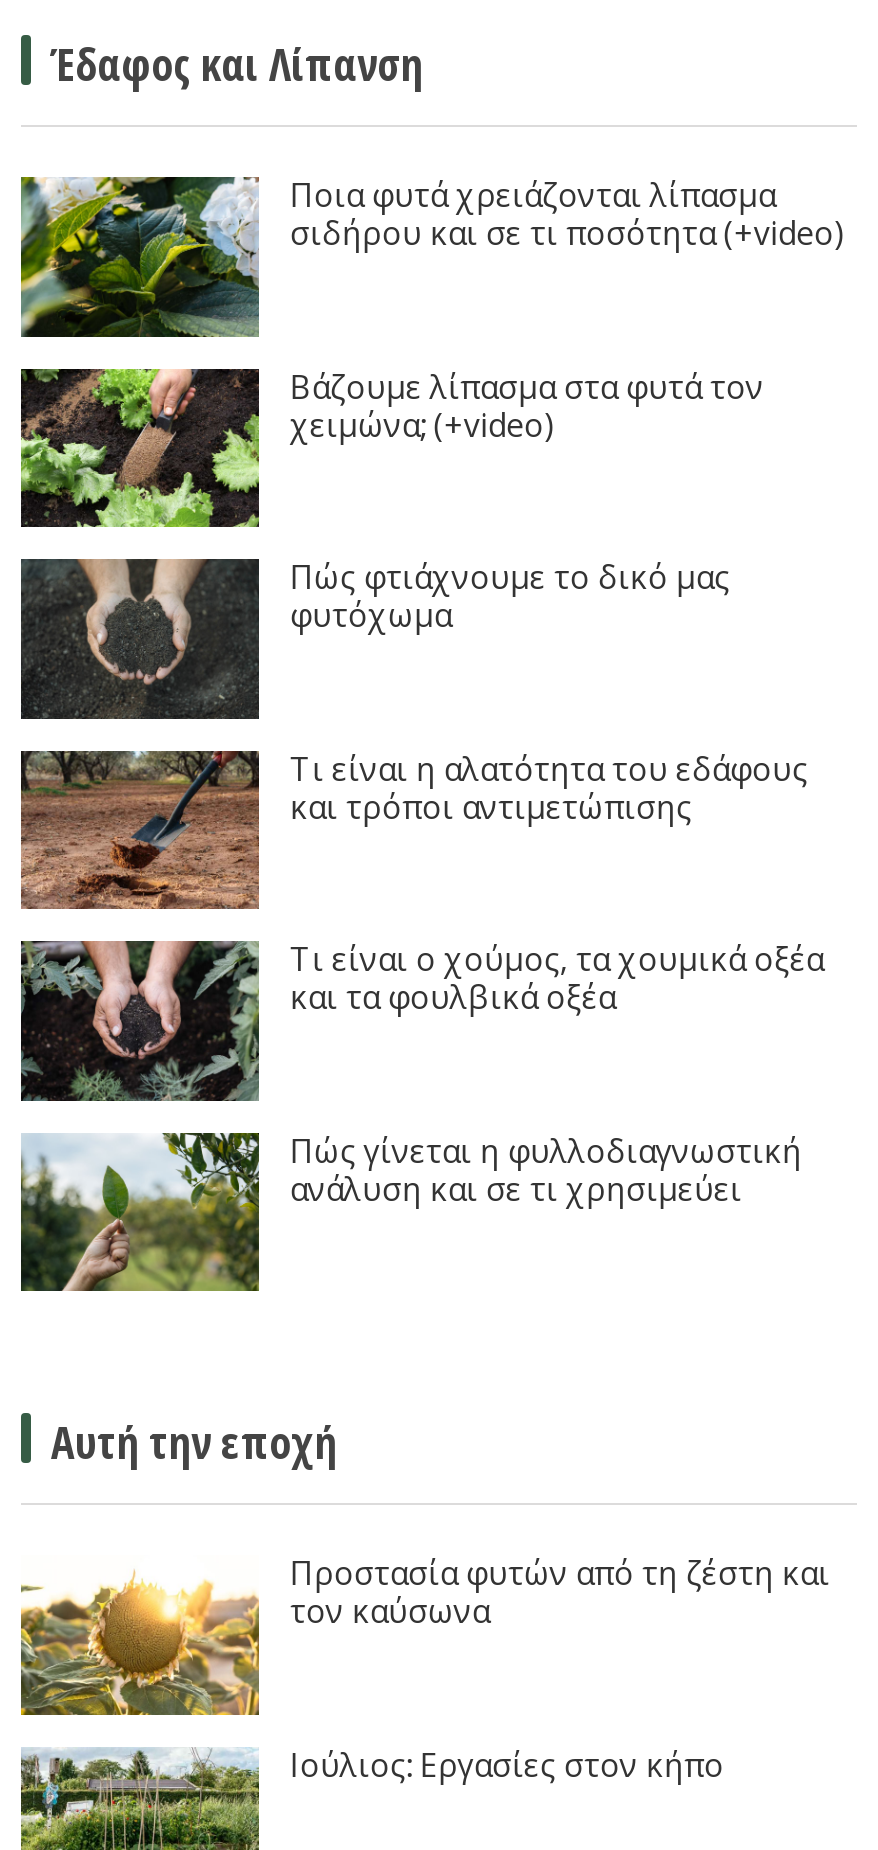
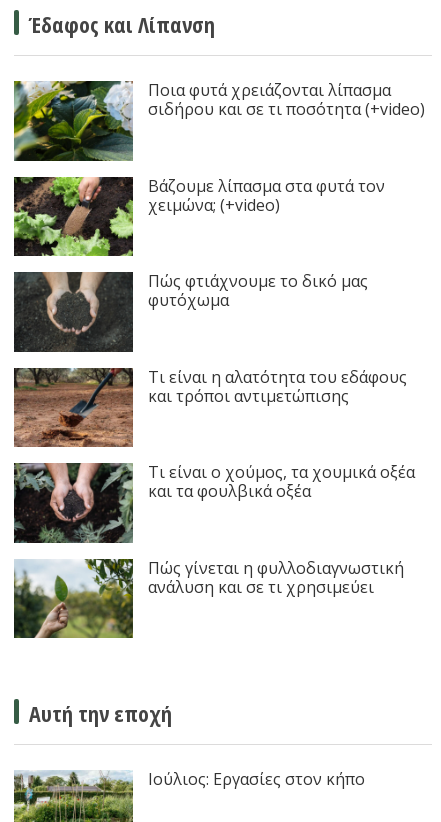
- [image]
- Προστασία φυτών από τη ζέστη και
- τον καύσωνα
